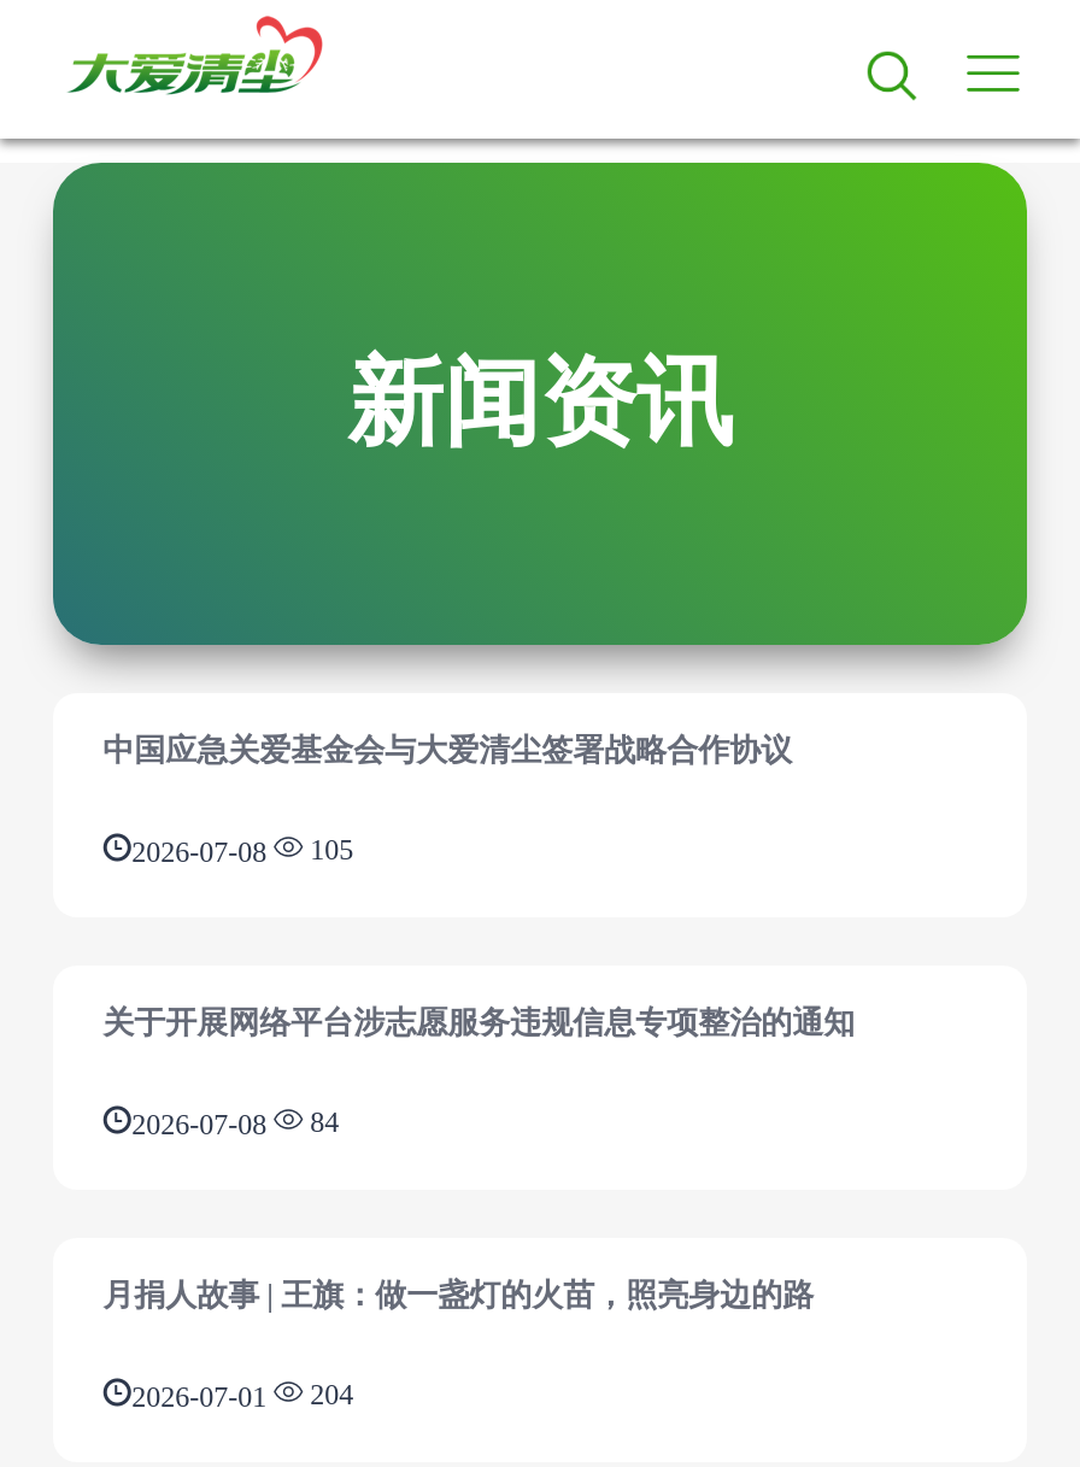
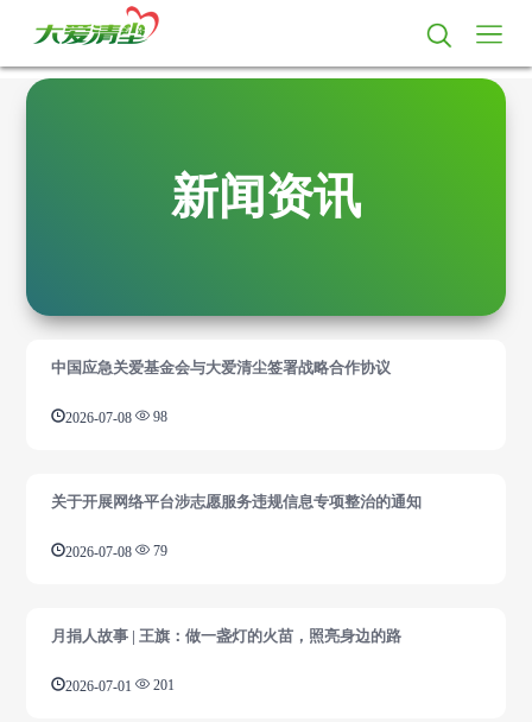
- 2026-07-08 105
+ 2026-07-08 98

- 2026-07-08 84
+ 2026-07-08 79

- 2026-07-01 204
+ 2026-07-01 201
